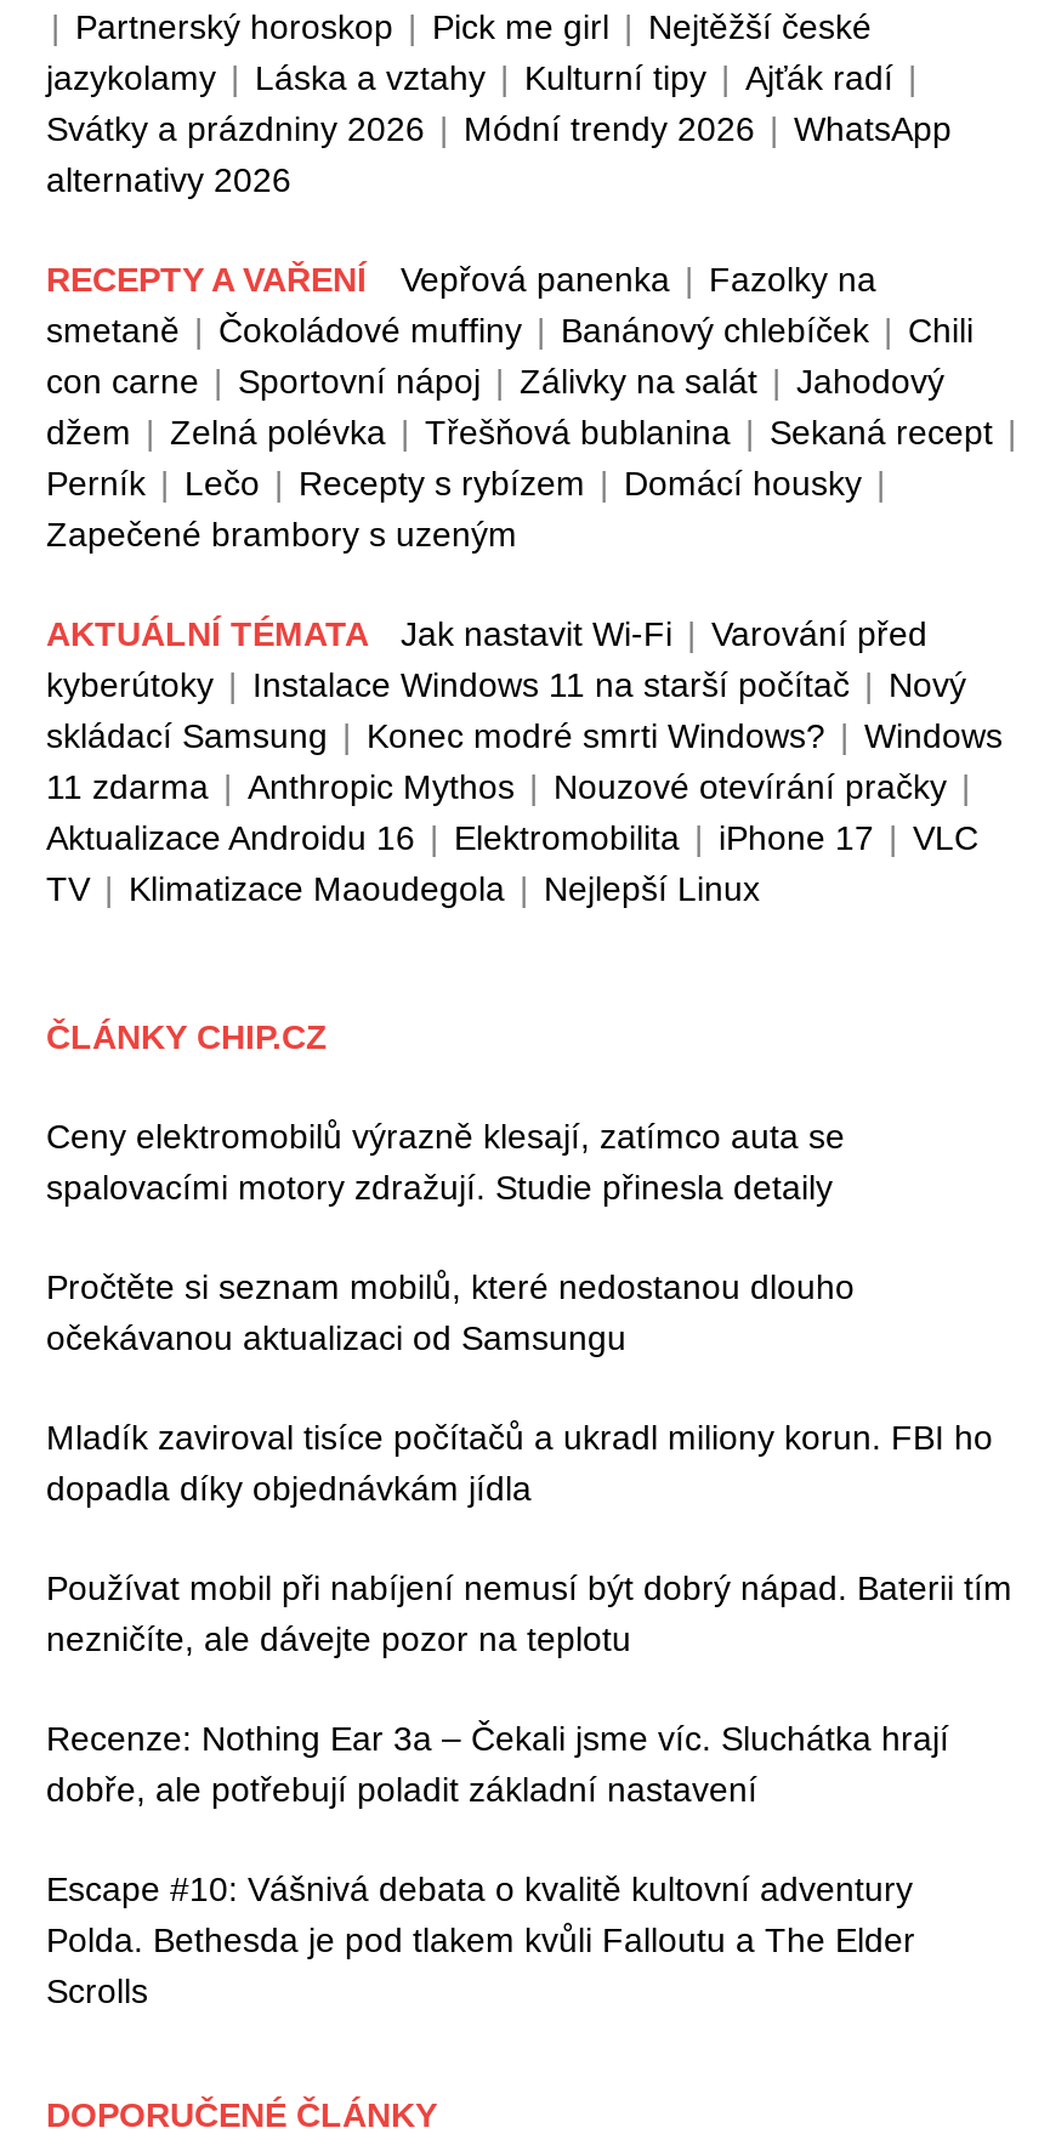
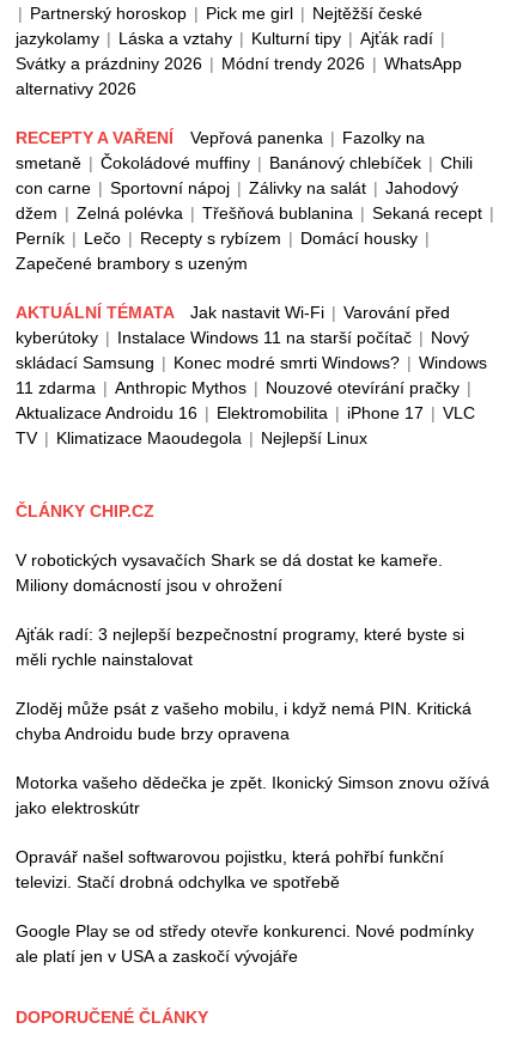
- Ceny elektromobilů výrazně klesají, zatímco auta se
- spalovacími motory zdražují. Studie přinesla detaily
+ V robotických vysavačích Shark se dá dostat ke kameře.
+ Miliony domácností jsou v ohrožení

- Pročtěte si seznam mobilů, které nedostanou dlouho
- očekávanou aktualizaci od Samsungu
+ Ajťák radí: 3 nejlepší bezpečnostní programy, které byste si
+ měli rychle nainstalovat

- Mladík zaviroval tisíce počítačů a ukradl miliony korun. FBI ho
- dopadla díky objednávkám jídla
+ Zloděj může psát z vašeho mobilu, i když nemá PIN. Kritická
+ chyba Androidu bude brzy opravena

- Používat mobil při nabíjení nemusí být dobrý nápad. Baterii tím
- nezničíte, ale dávejte pozor na teplotu
+ Motorka vašeho dědečka je zpět. Ikonický Simson znovu ožívá
+ jako elektroskútr

- Recenze: Nothing Ear 3a – Čekali jsme víc. Sluchátka hrají
- dobře, ale potřebují poladit základní nastavení
+ Opravář našel softwarovou pojistku, která pohřbí funkční
+ televizi. Stačí drobná odchylka ve spotřebě

- Escape #10: Vášnivá debata o kvalitě kultovní adventury
- Polda. Bethesda je pod tlakem kvůli Falloutu a The Elder
- Scrolls
+ Google Play se od středy otevře konkurenci. Nové podmínky
+ ale platí jen v USA a zaskočí vývojáře
